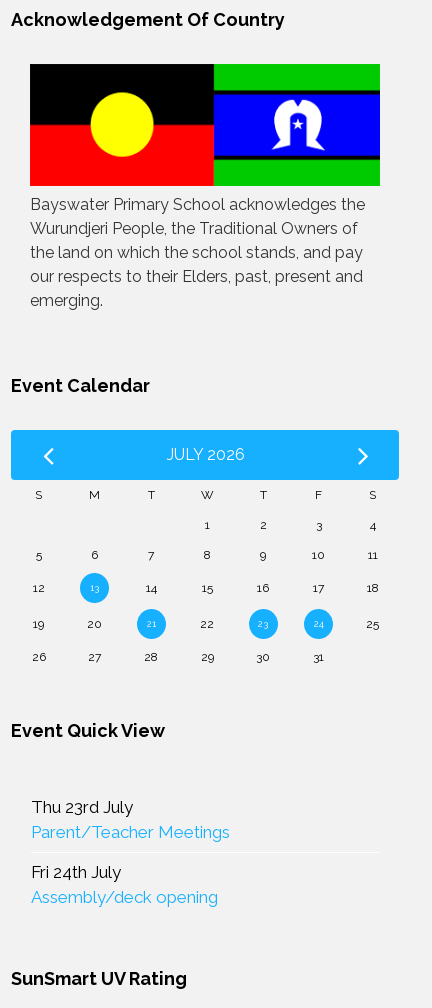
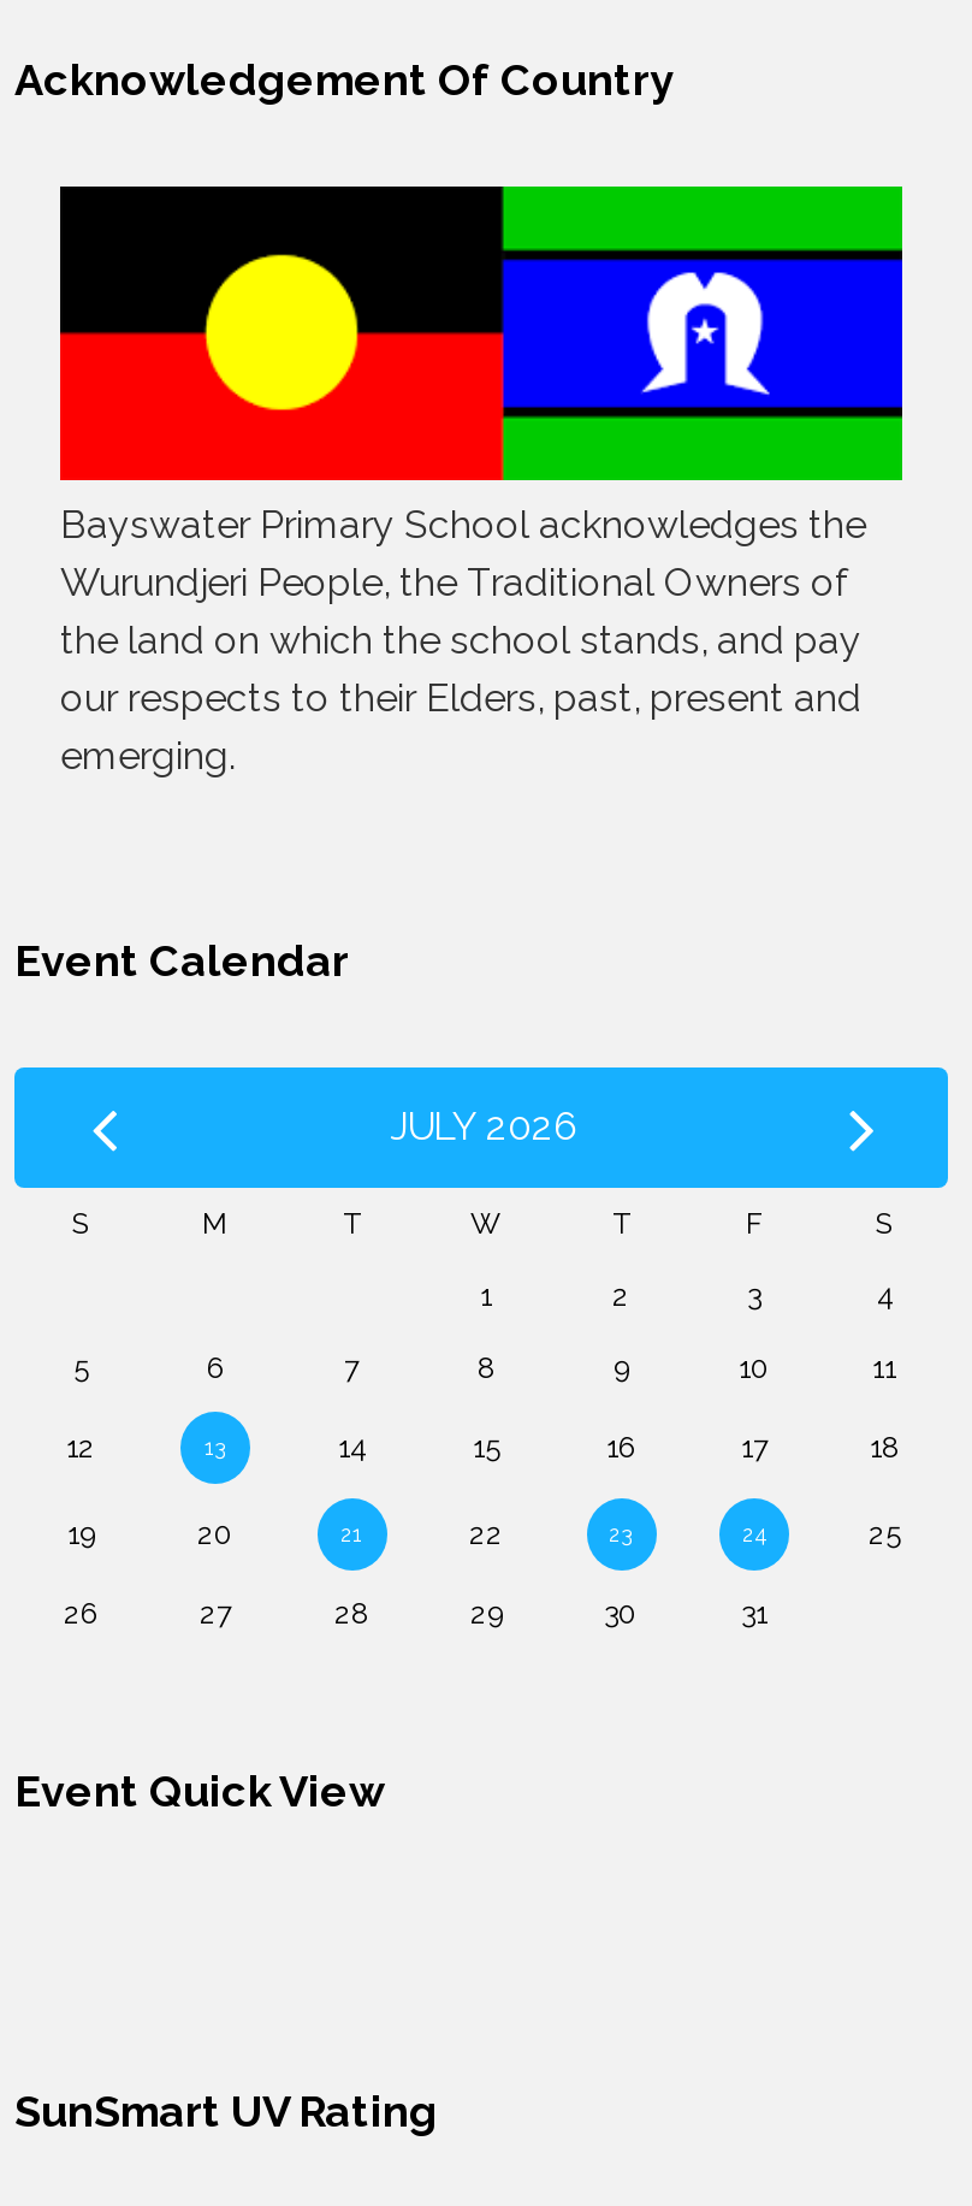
- Thu 23rd July
- Parent/Teacher Meetings
- Fri 24th July
- Assembly/deck opening
